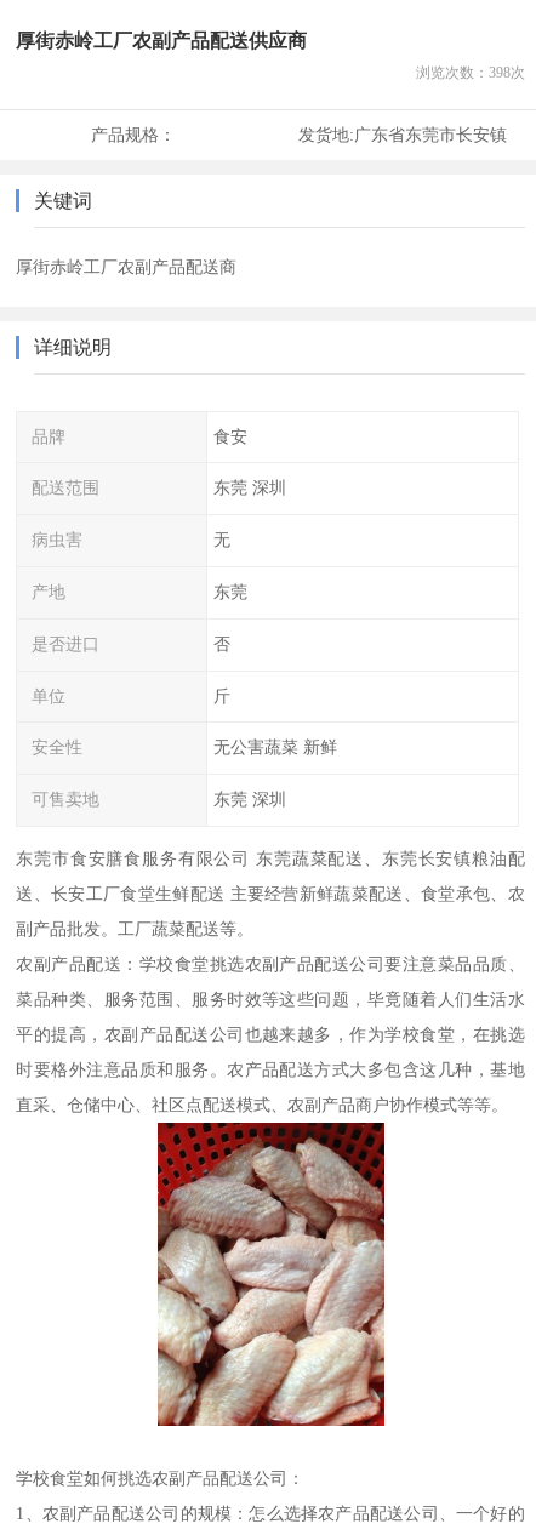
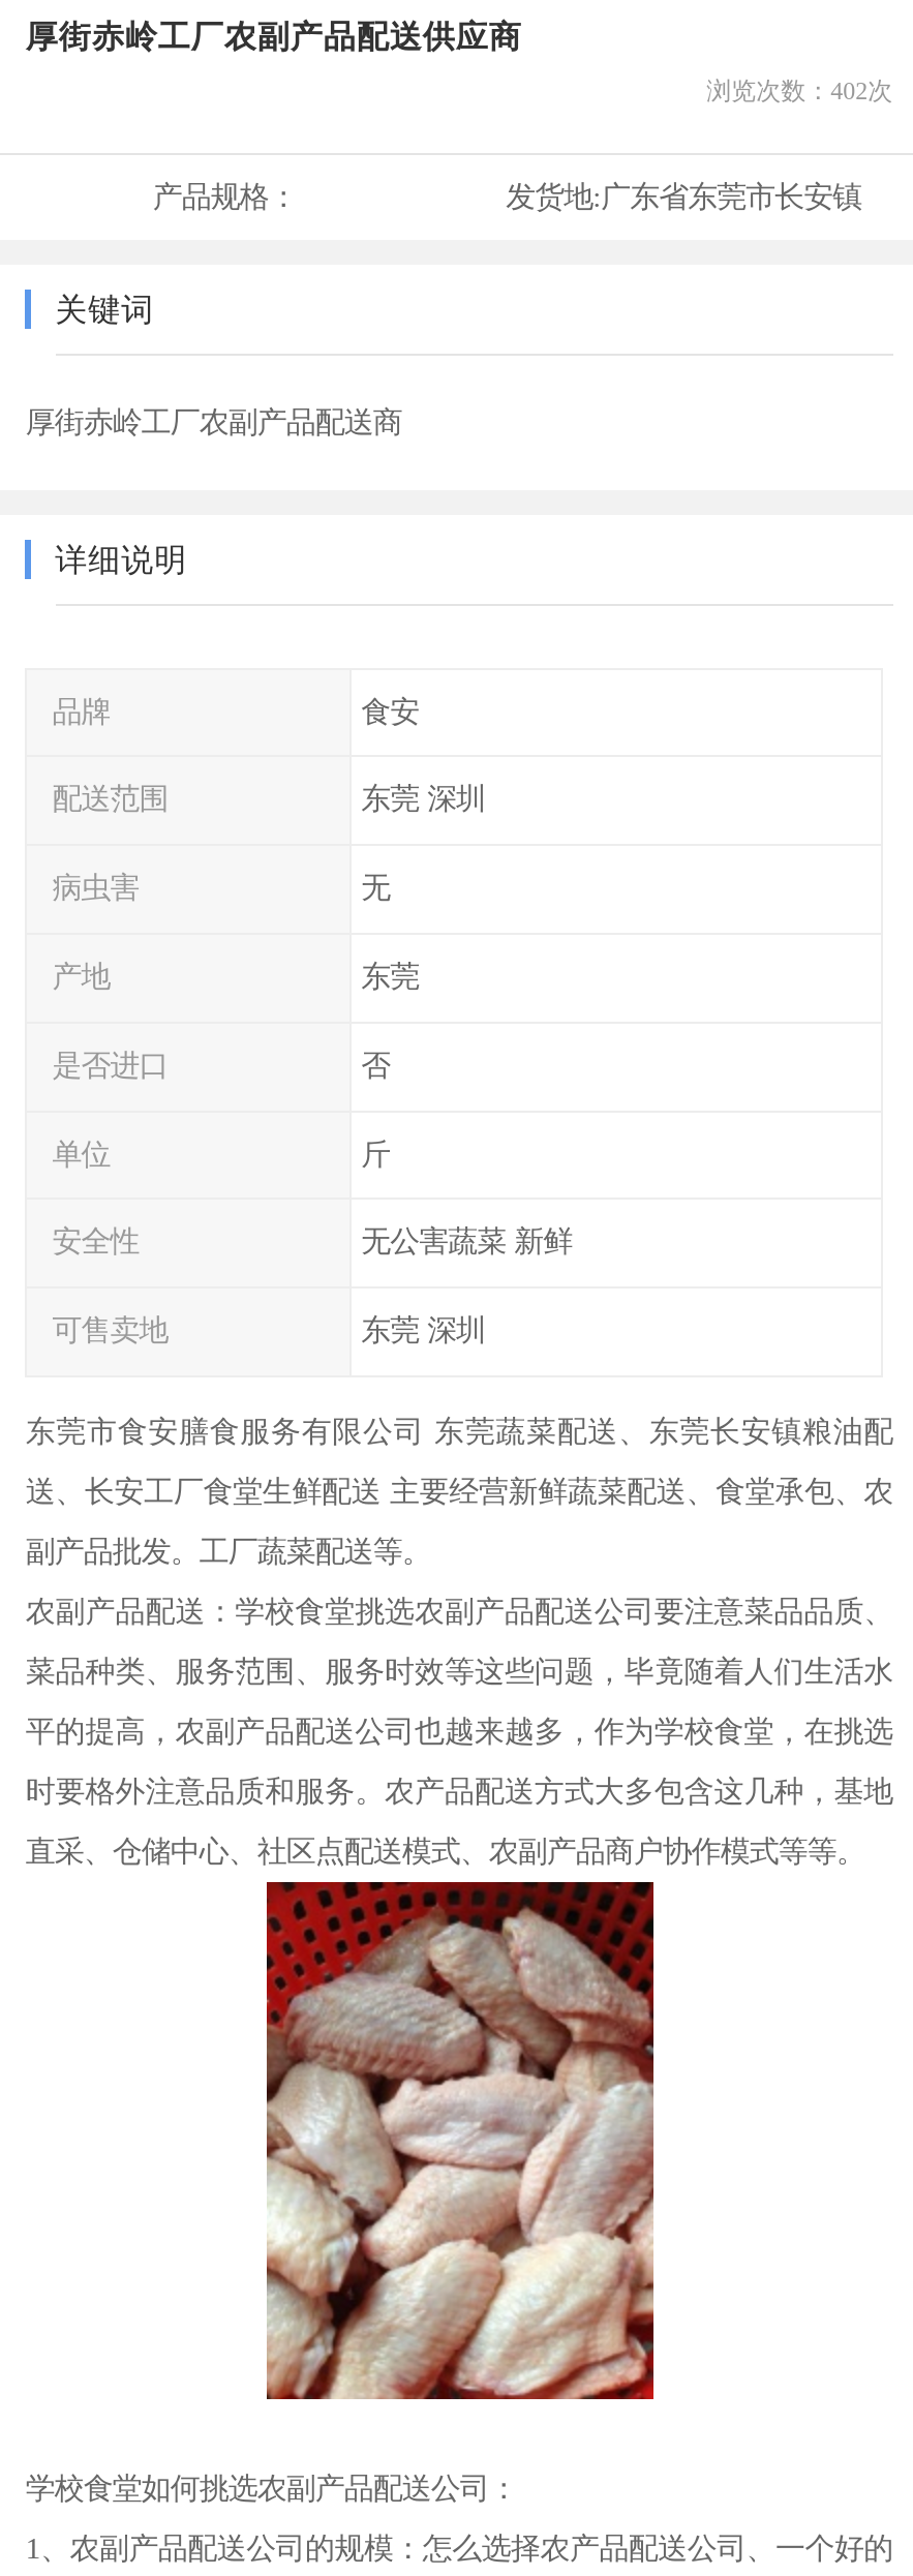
- 浏览次数：398次
+ 浏览次数：402次
